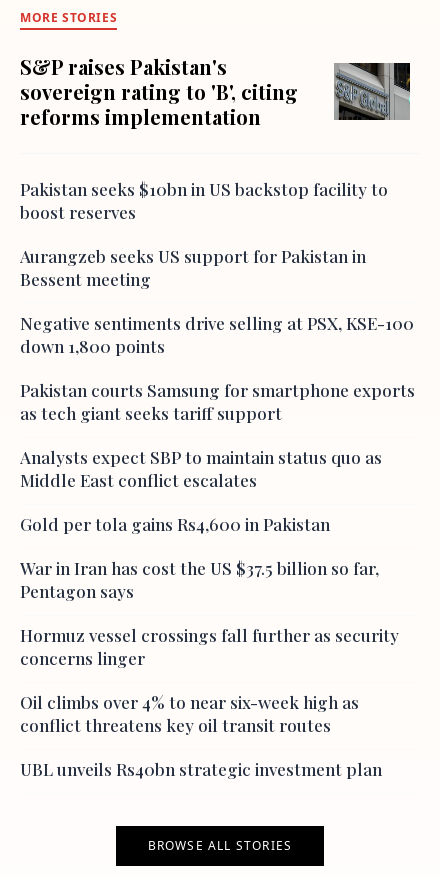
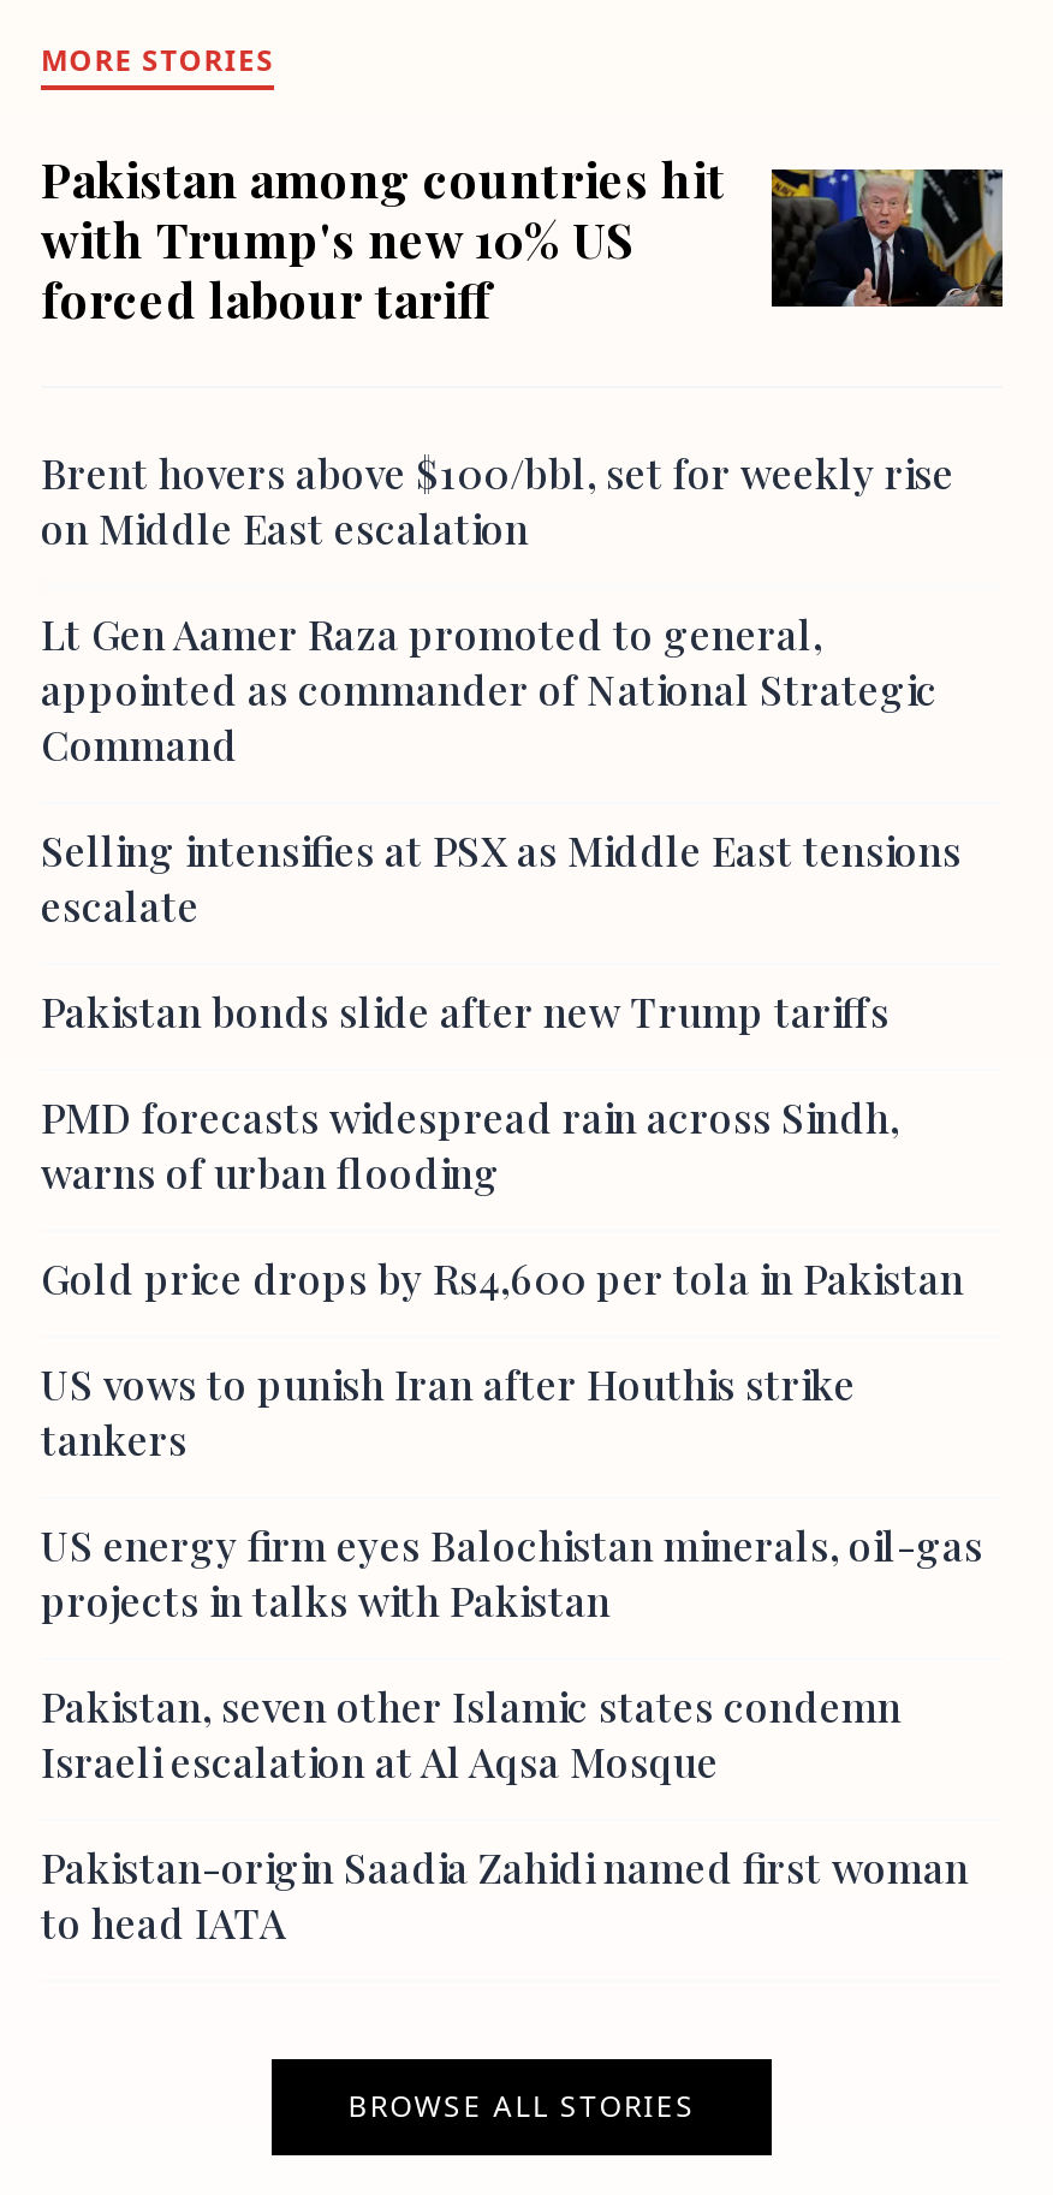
- [image]
- S&P raises Pakistan's
- sovereign rating to 'B', citing
- reforms implementation
+ [image]
+ Pakistan among countries hit
+ with Trump's new 10% US
+ forced labour tariff

- Pakistan seeks $10bn in US backstop facility to
- boost reserves
+ Brent hovers above $100/bbl, set for weekly rise
+ on Middle East escalation

- Aurangzeb seeks US support for Pakistan in
- Bessent meeting
+ Lt Gen Aamer Raza promoted to general,
+ appointed as commander of National Strategic
+ Command

- Negative sentiments drive selling at PSX, KSE-100
- down 1,800 points
+ Selling intensifies at PSX as Middle East tensions
+ escalate

- Pakistan courts Samsung for smartphone exports
- as tech giant seeks tariff support
+ Pakistan bonds slide after new Trump tariffs

- Analysts expect SBP to maintain status quo as
- Middle East conflict escalates
+ PMD forecasts widespread rain across Sindh,
+ warns of urban flooding

- Gold per tola gains Rs4,600 in Pakistan
+ Gold price drops by Rs4,600 per tola in Pakistan

- War in Iran has cost the US $37.5 billion so far,
- Pentagon says
+ US vows to punish Iran after Houthis strike
+ tankers

- Hormuz vessel crossings fall further as security
- concerns linger
+ US energy firm eyes Balochistan minerals, oil-gas
+ projects in talks with Pakistan

- Oil climbs over 4% to near six-week high as
- conflict threatens key oil transit routes
+ Pakistan, seven other Islamic states condemn
+ Israeli escalation at Al Aqsa Mosque

- UBL unveils Rs40bn strategic investment plan
+ Pakistan-origin Saadia Zahidi named first woman
+ to head IATA
